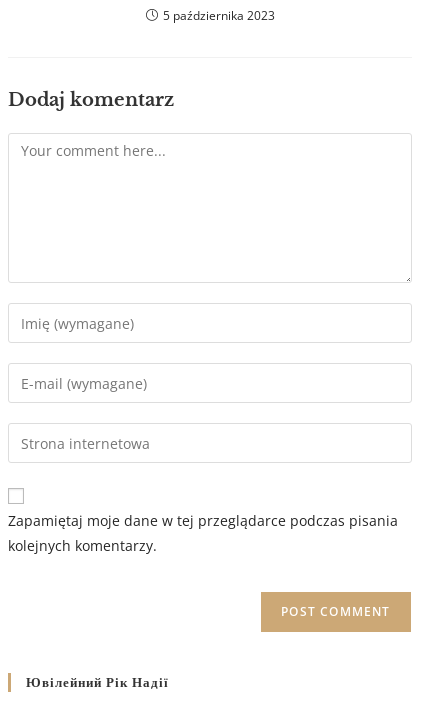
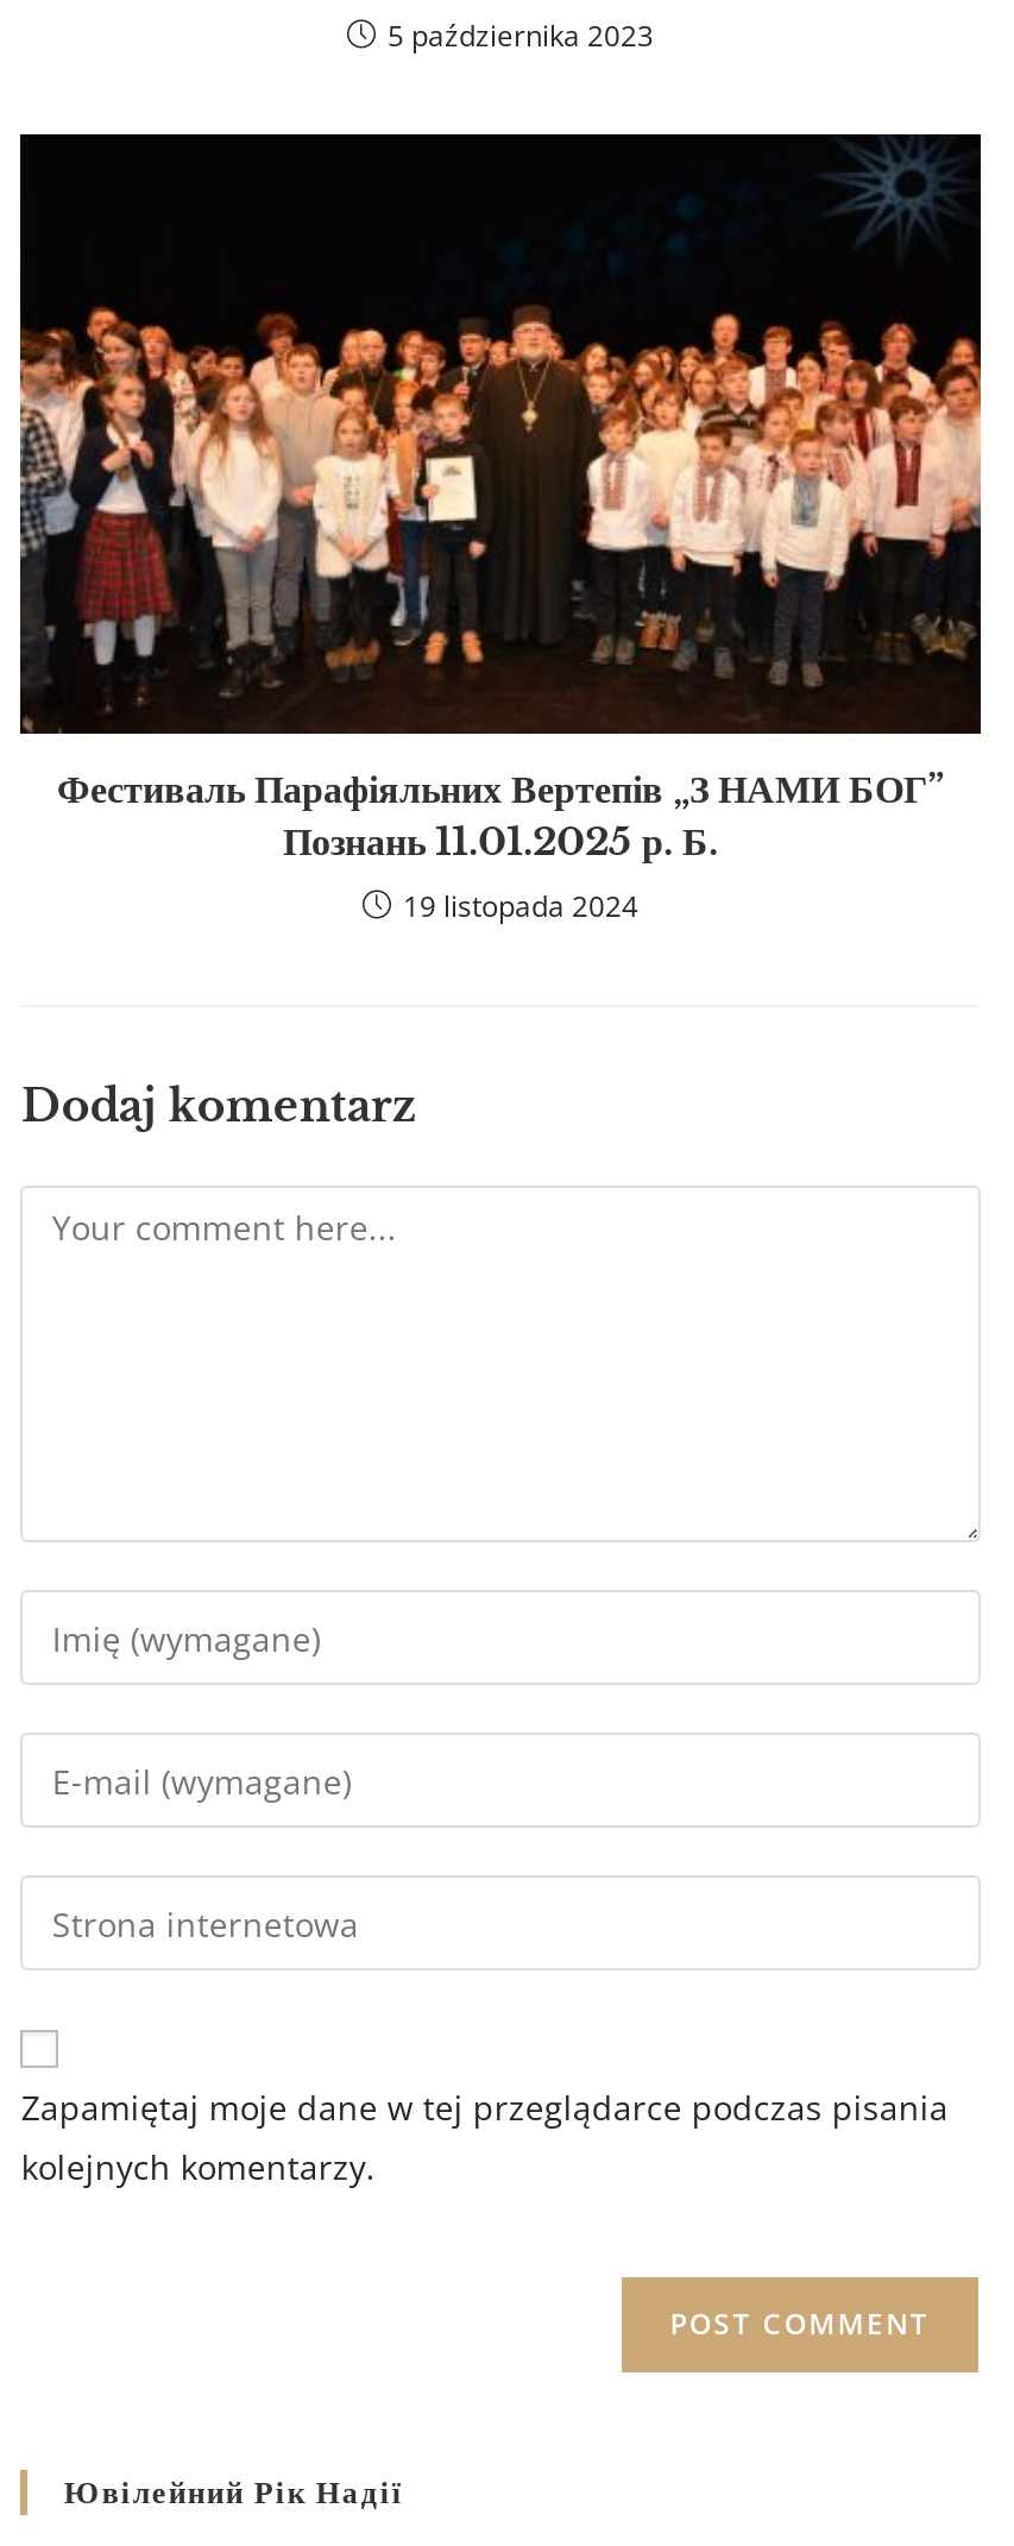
+ [image]
+ Фестиваль Парафіяльних Вертепів „З НАМИ БОГ”
+ Познань 11.01.2025 р. Б.
+ 19 listopada 2024
